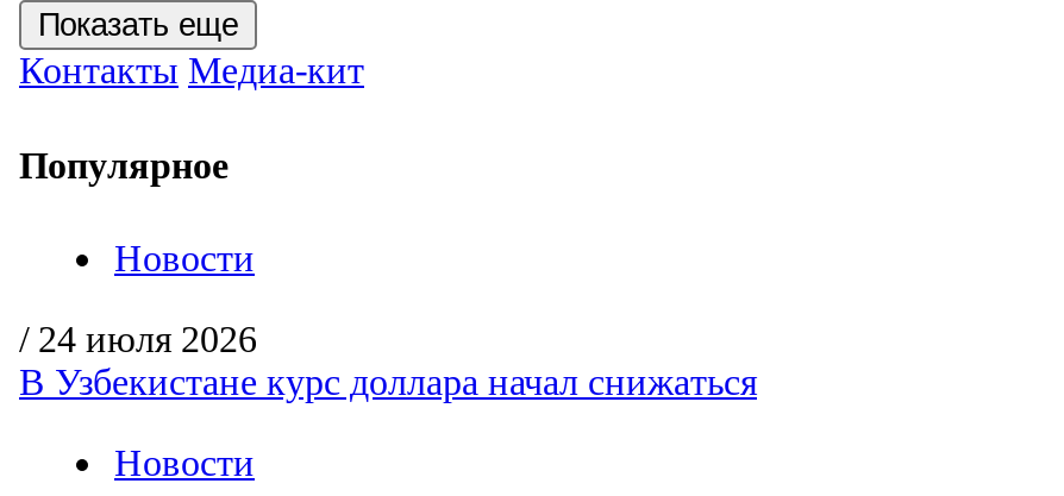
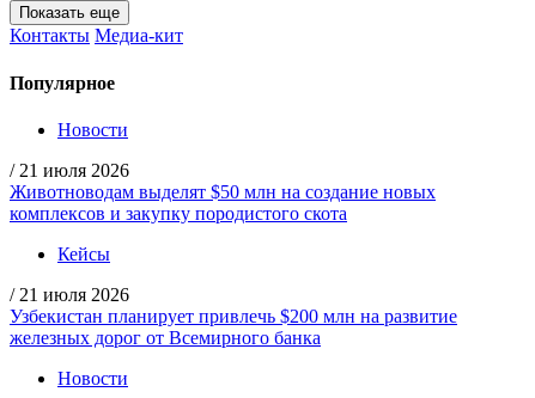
- / 24 июля 2026
- В Узбекистане курс доллара начал снижаться
+ / 21 июля 2026
+ Животноводам выделят $50 млн на создание новых
+ комплексов и закупку породистого скота
+ Кейсы
+ / 21 июля 2026
+ Узбекистан планирует привлечь $200 млн на развитие
+ железных дорог от Всемирного банка
